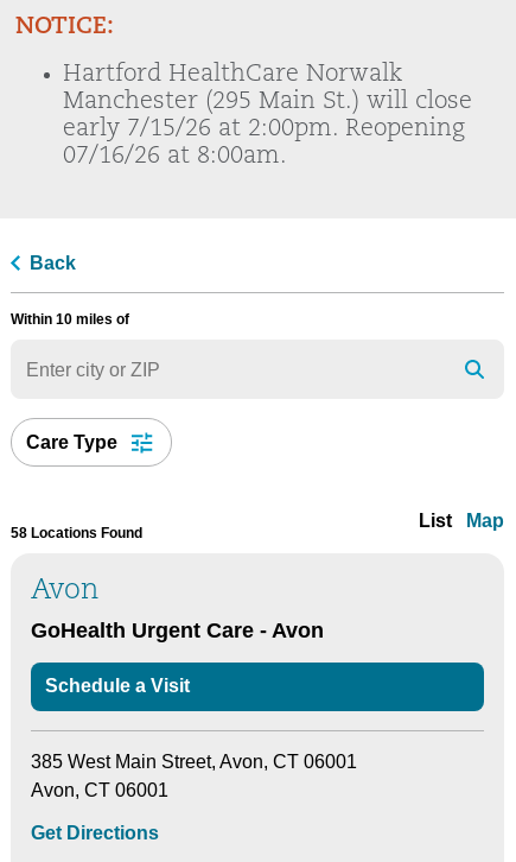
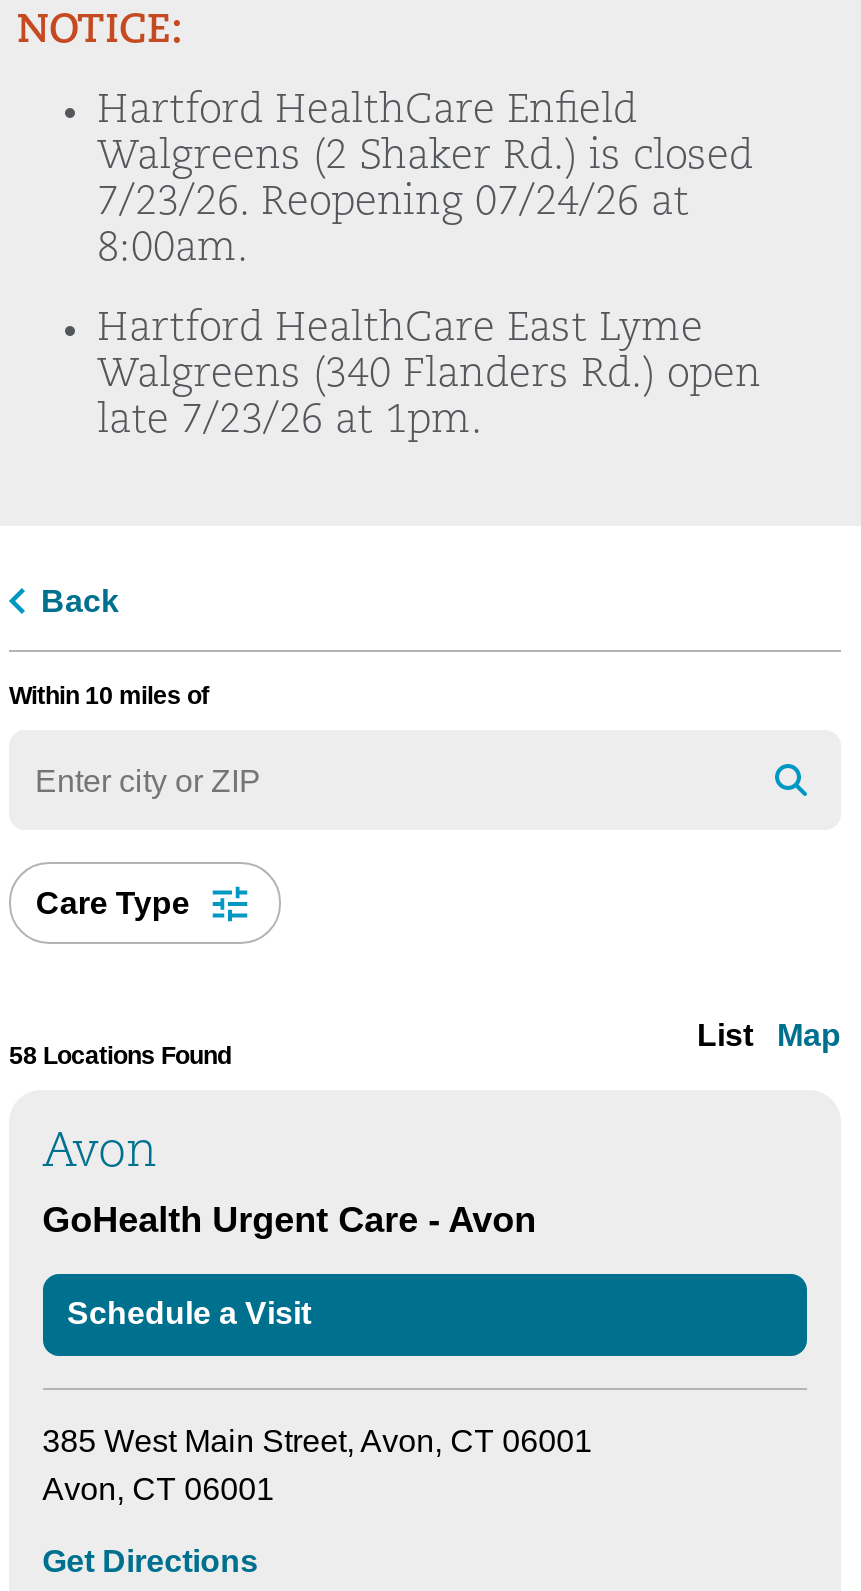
- Hartford HealthCare Norwalk
- Manchester (295 Main St.) will close
- early 7/15/26 at 2:00pm. Reopening
- 07/16/26 at 8:00am.
+ Hartford HealthCare Enfield
+ Walgreens (2 Shaker Rd.) is closed
+ 7/23/26. Reopening 07/24/26 at
+ 8:00am.
+ Hartford HealthCare East Lyme
+ Walgreens (340 Flanders Rd.) open
+ late 7/23/26 at 1pm.
